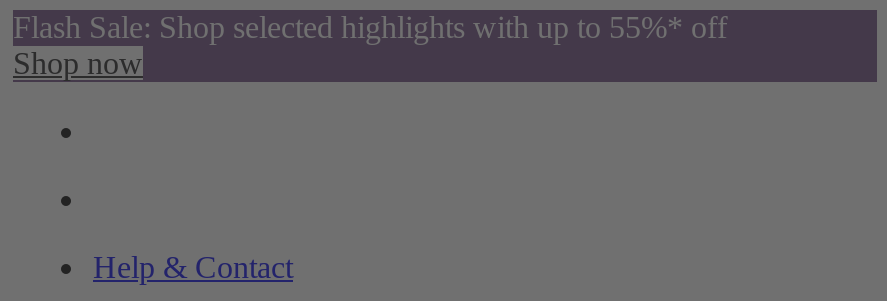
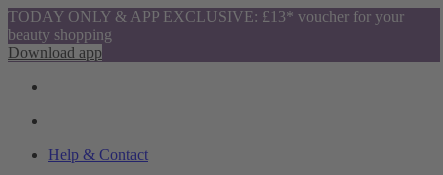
- Flash Sale: Shop selected highlights with up to 55%* off
- Shop now
+ TODAY ONLY & APP EXCLUSIVE: £13* voucher for your
+ beauty shopping
+ Download app
